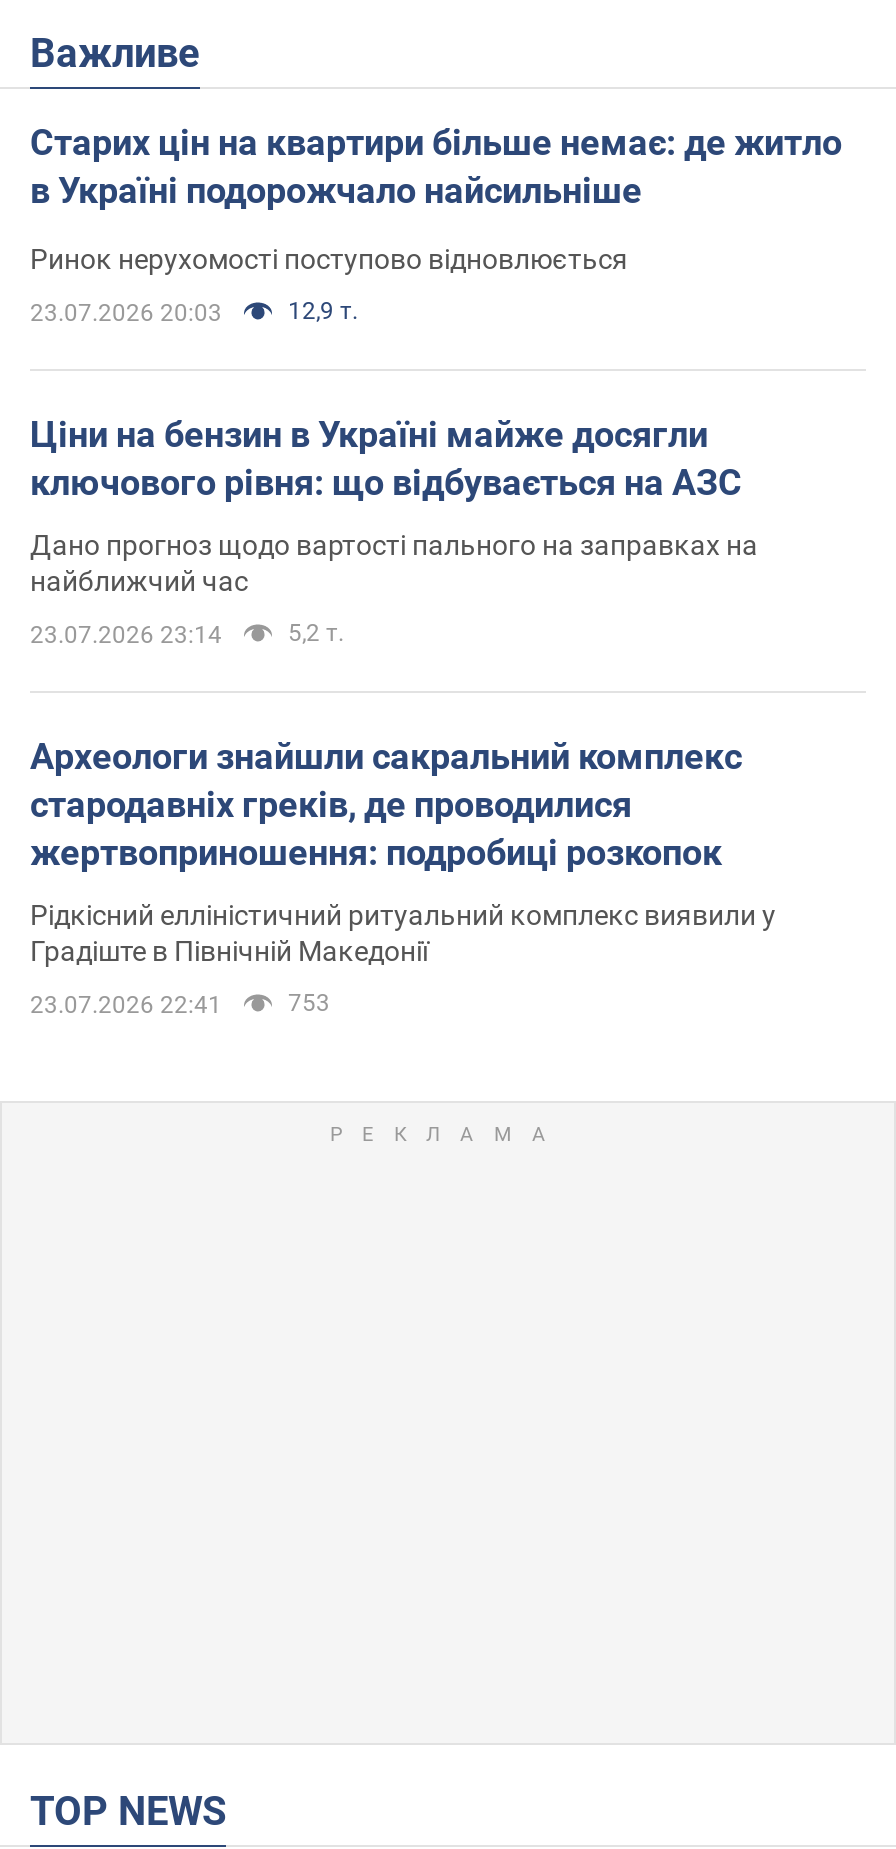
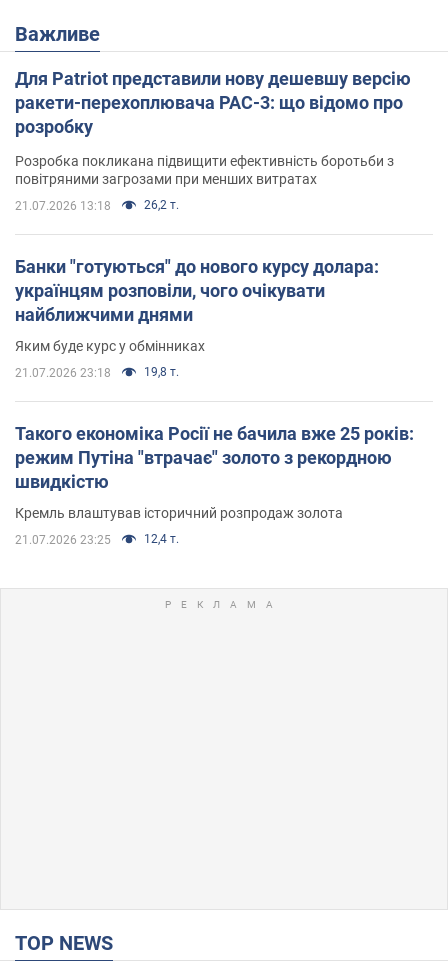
- Старих цін на квартири більше немає: де житло
- в Україні подорожчало найсильніше
+ Для Patriot представили нову дешевшу версію
+ ракети-перехоплювача PAC-3: що відомо про
+ розробку

- Ринок нерухомості поступово відновлюється
+ Розробка покликана підвищити ефективність боротьби з
+ повітряними загрозами при менших витратах

- 23.07.2026 20:03
- 12,9 т.
+ 21.07.2026 13:18
+ 26,2 т.

- Ціни на бензин в Україні майже досягли
- ключового рівня: що відбувається на АЗС
+ Банки "готуються" до нового курсу долара:
+ українцям розповіли, чого очікувати
+ найближчими днями

- Дано прогноз щодо вартості пального на заправках на
- найближчий час
+ Яким буде курс у обмінниках

- 23.07.2026 23:14
- 5,2 т.
+ 21.07.2026 23:18
+ 19,8 т.

- Археологи знайшли сакральний комплекс
- стародавніх греків, де проводилися
- жертвоприношення: подробиці розкопок
+ Такого економіка Росії не бачила вже 25 років:
+ режим Путіна "втрачає" золото з рекордною
+ швидкістю

- Рідкісний елліністичний ритуальний комплекс виявили у
- Градіште в Північній Македонії
+ Кремль влаштував історичний розпродаж золота

- 23.07.2026 22:41
- 753
+ 21.07.2026 23:25
+ 12,4 т.
